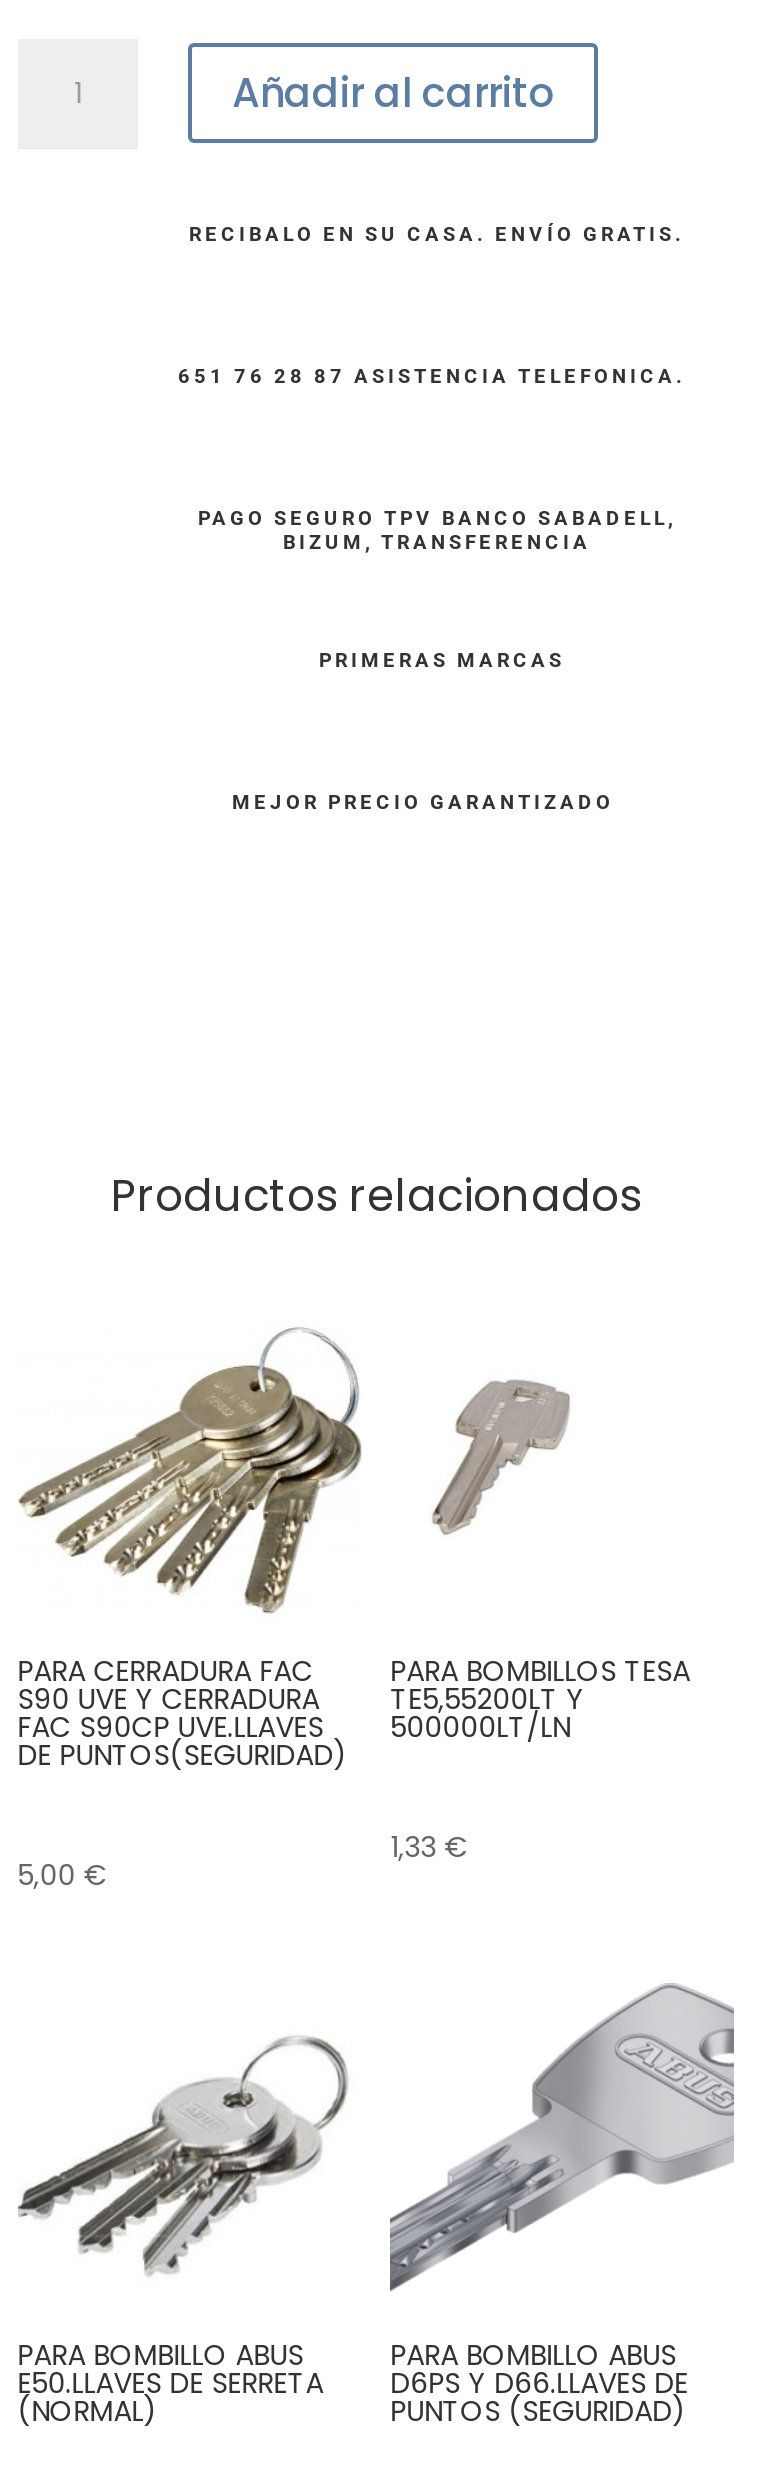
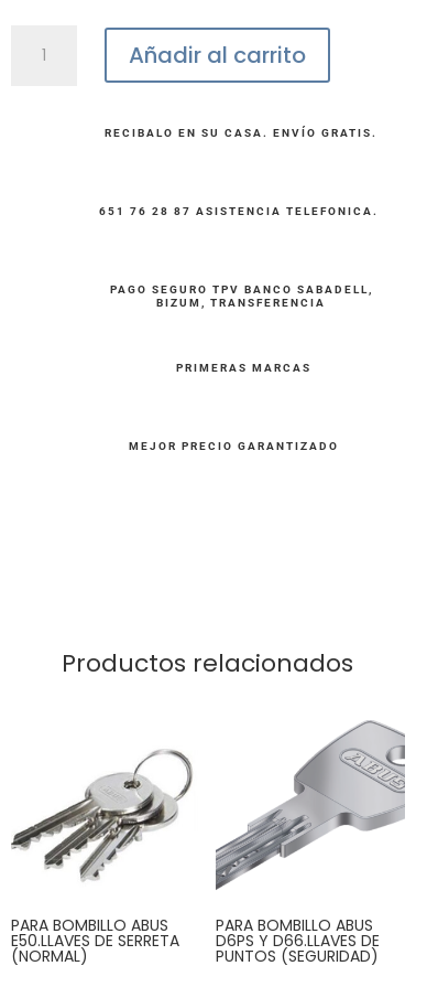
- [image]
- PARA CERRADURA FAC
- S90 UVE Y CERRADURA
- FAC S90CP UVE.LLAVES
- DE PUNTOS(SEGURIDAD)
- 5,00 €

- [image]

- PARA BOMBILLOS TESA
- TE5,55200LT Y
- 500000LT/LN
- 1,33 €
